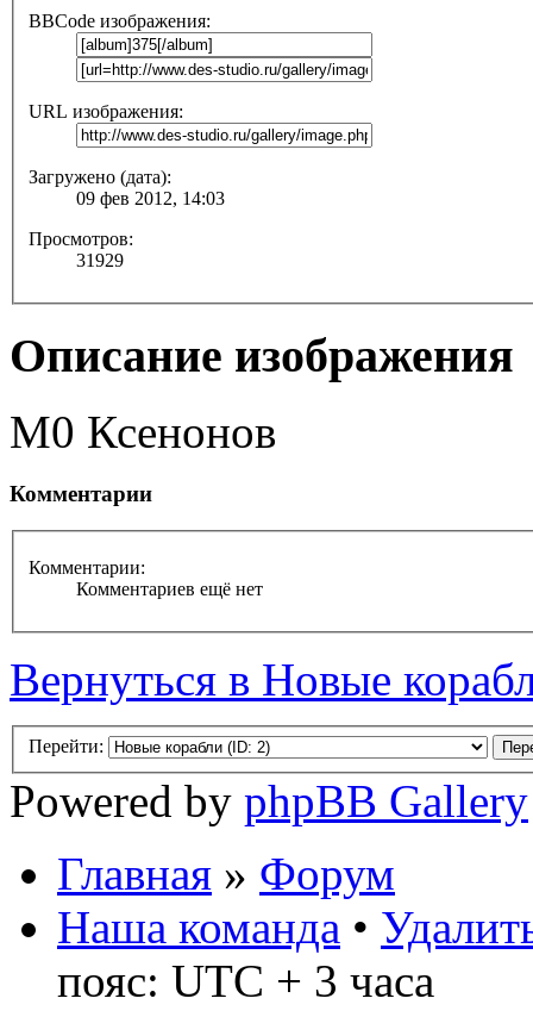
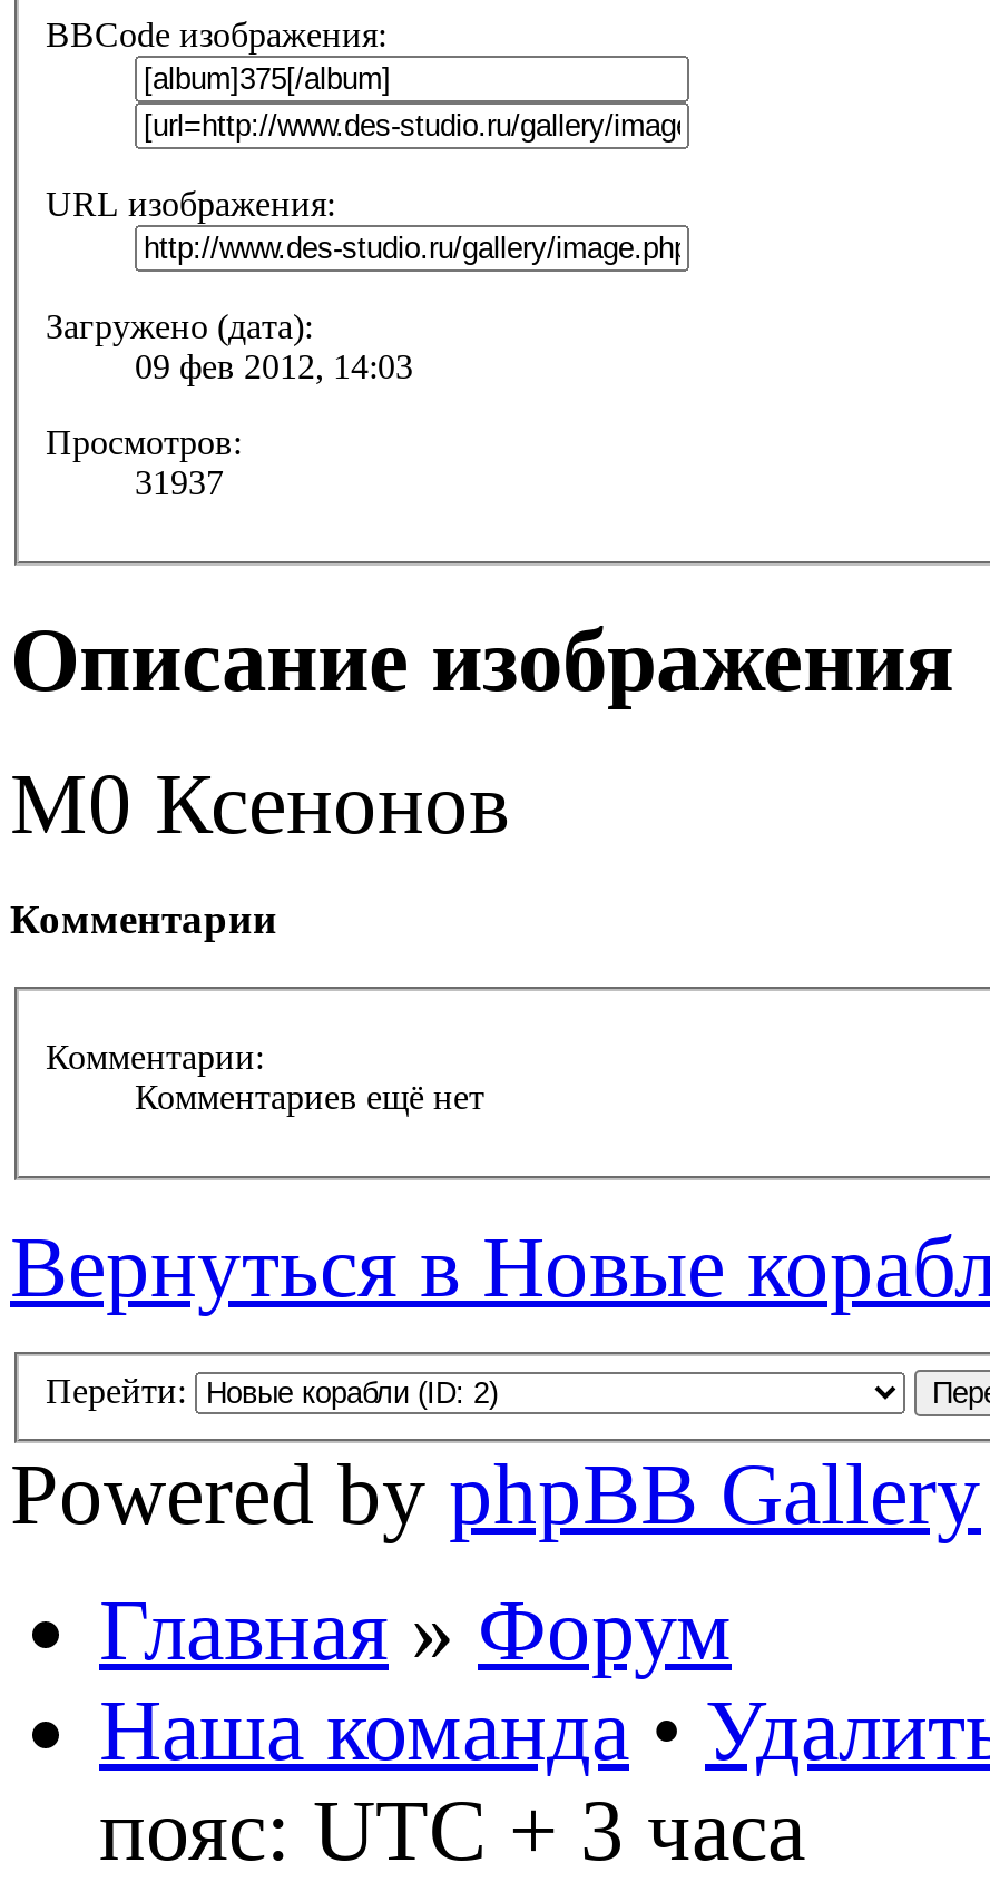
- 31929
+ 31937
